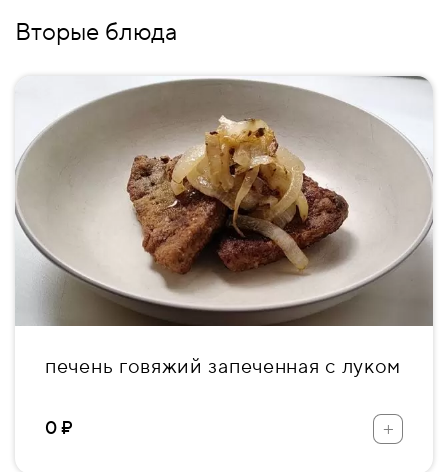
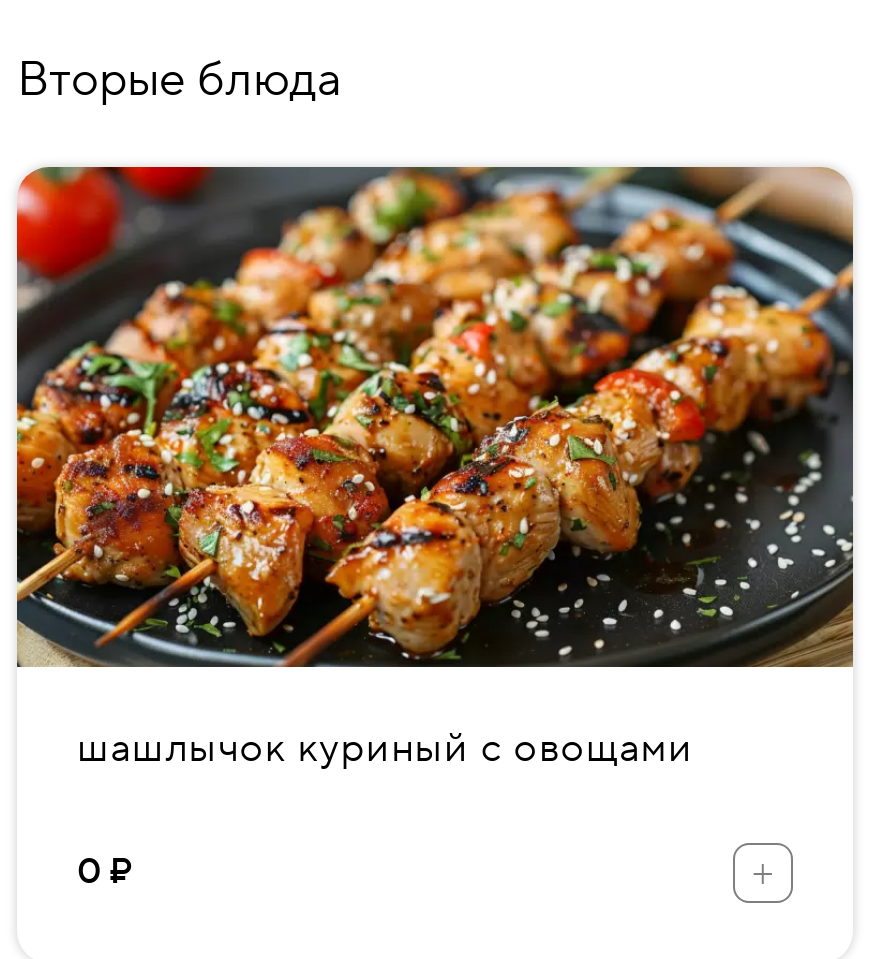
- [image]
- печень говяжий запеченная с луком
+ [image]
+ шашлычок куриный с овощами
